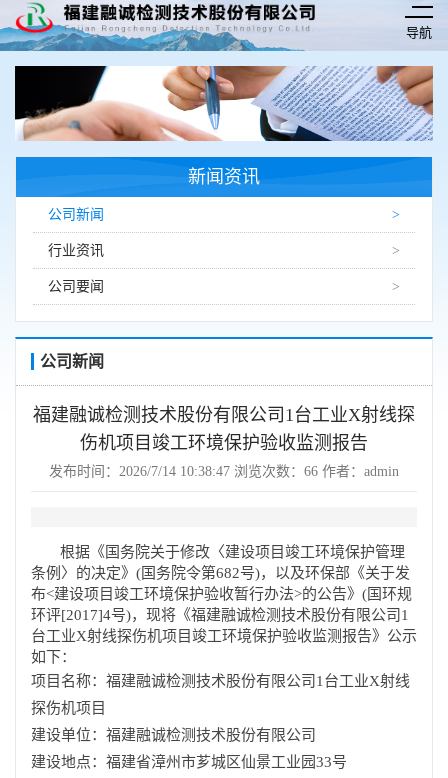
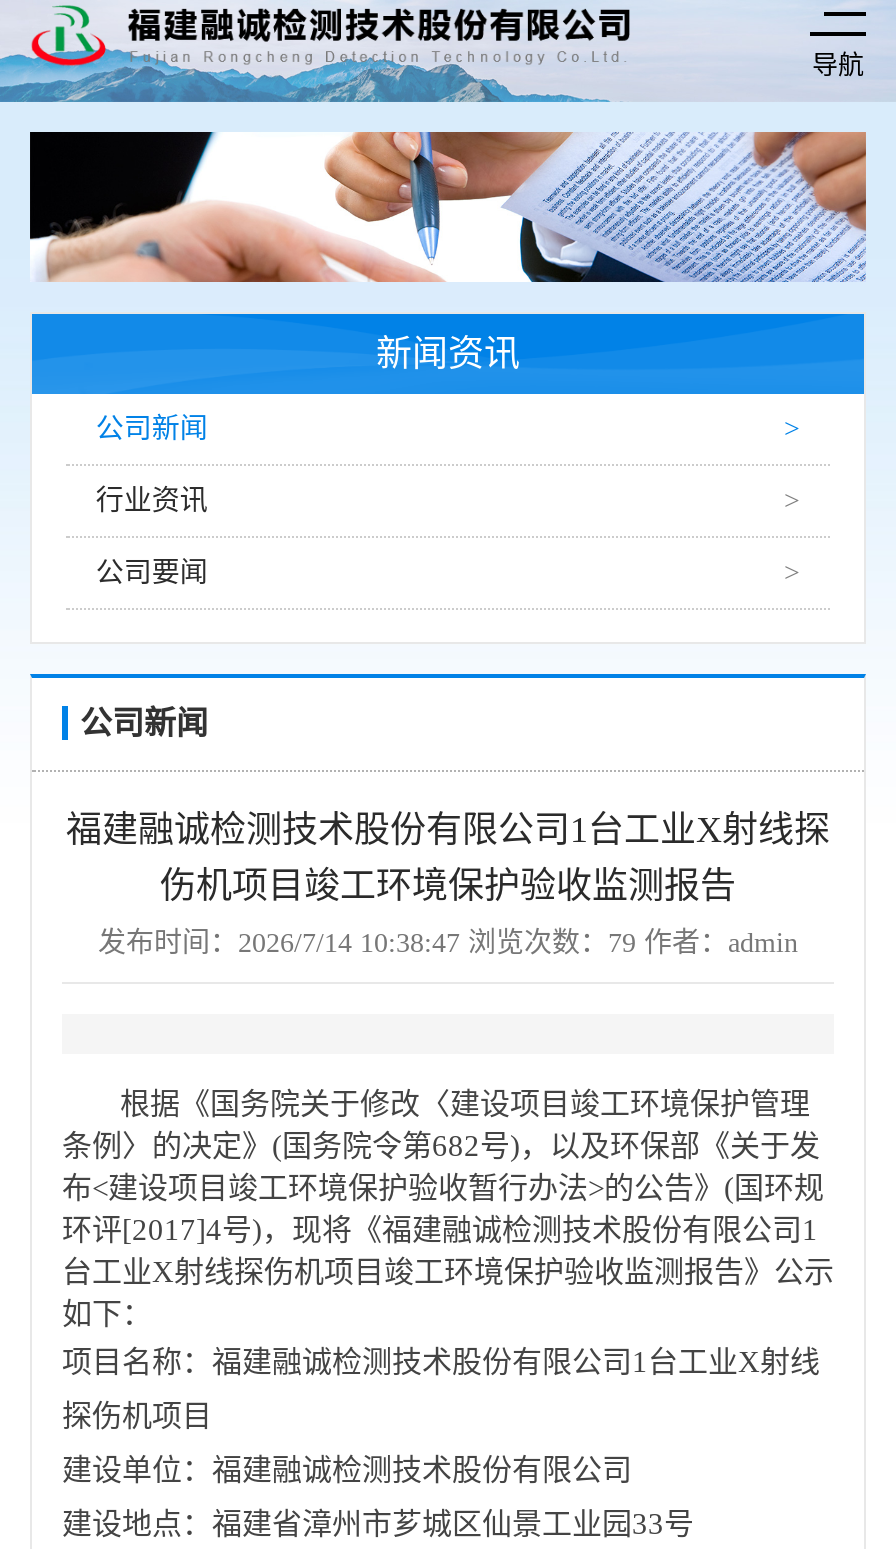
- 发布时间：2026/7/14 10:38:47 浏览次数：66 作者：admin
+ 发布时间：2026/7/14 10:38:47 浏览次数：79 作者：admin
